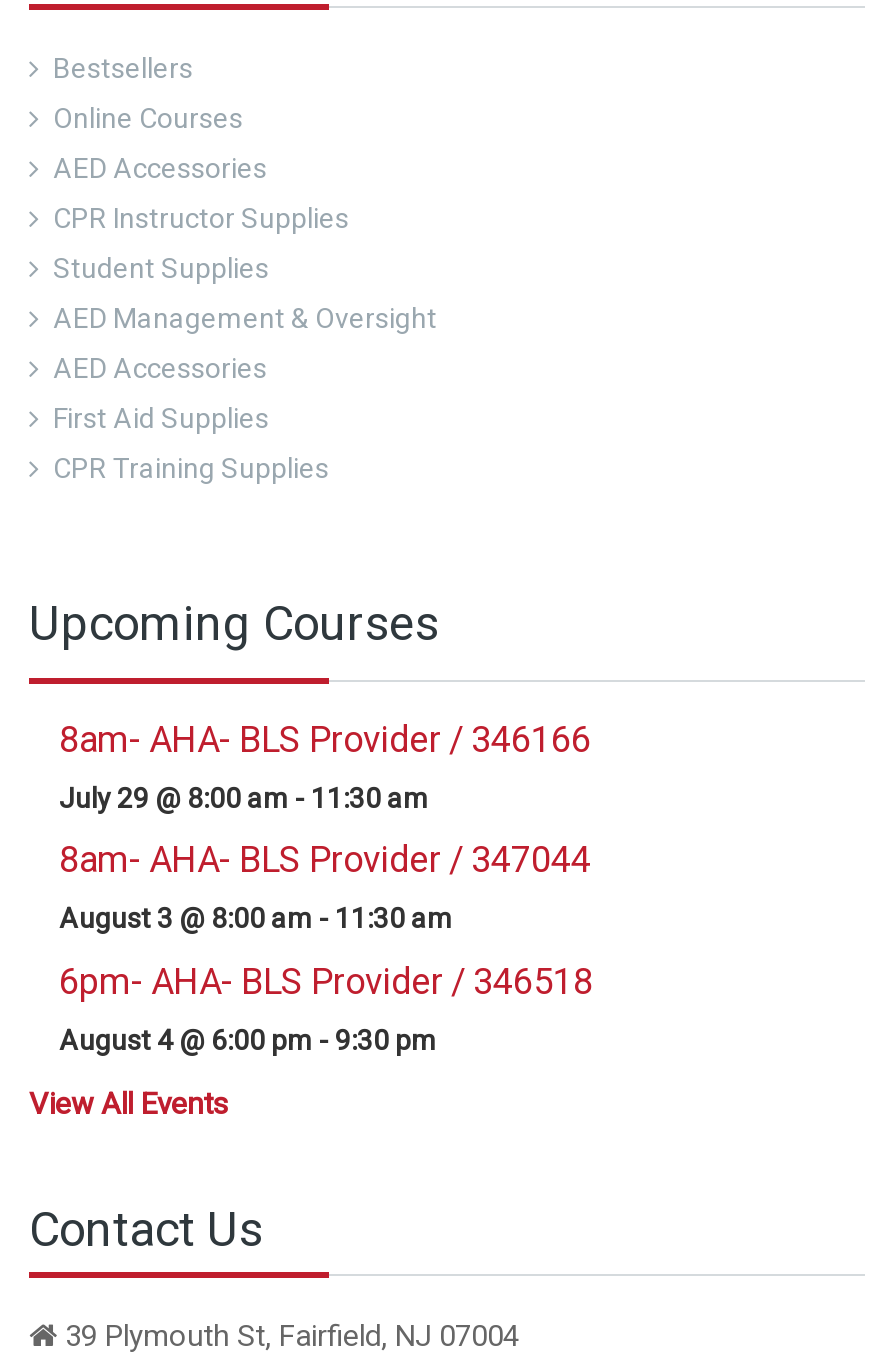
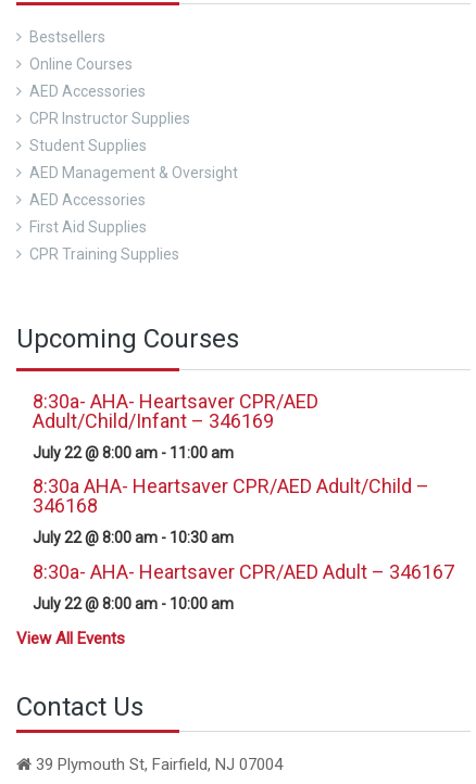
- 8am- AHA- BLS Provider / 346166
+ 8:30a- AHA- Heartsaver CPR/AED
+ Adult/Child/Infant – 346169

- July 29 @ 8:00 am - 11:30 am
+ July 22 @ 8:00 am - 11:00 am

- 8am- AHA- BLS Provider / 347044
+ 8:30a AHA- Heartsaver CPR/AED Adult/Child –
+ 346168

- August 3 @ 8:00 am - 11:30 am
+ July 22 @ 8:00 am - 10:30 am

- 6pm- AHA- BLS Provider / 346518
+ 8:30a- AHA- Heartsaver CPR/AED Adult – 346167

- August 4 @ 6:00 pm - 9:30 pm
+ July 22 @ 8:00 am - 10:00 am
